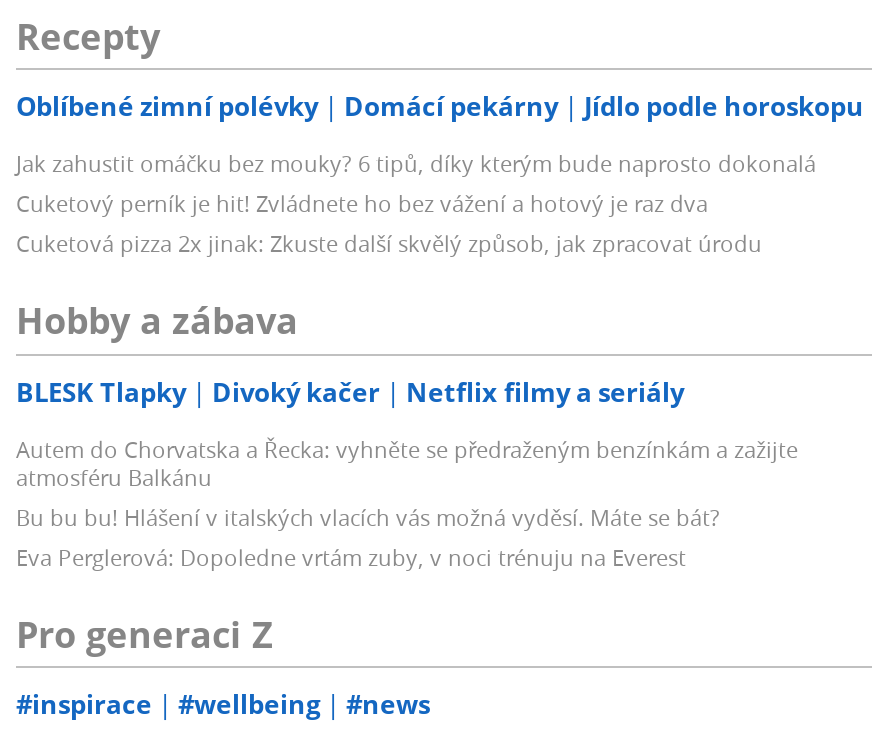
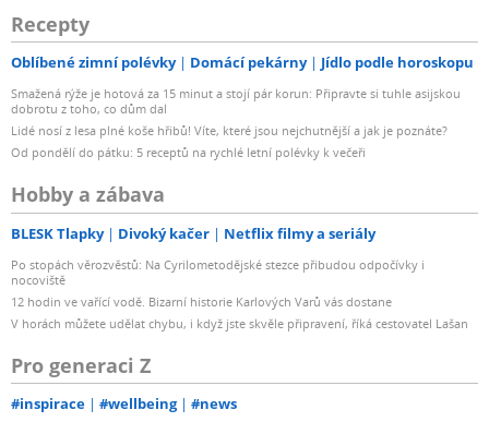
- Jak zahustit omáčku bez mouky? 6 tipů, díky kterým bude naprosto dokonalá
- Cuketový perník je hit! Zvládnete ho bez vážení a hotový je raz dva
- Cuketová pizza 2x jinak: Zkuste další skvělý způsob, jak zpracovat úrodu
+ Smažená rýže je hotová za 15 minut a stojí pár korun: Připravte si tuhle asijskou
+ dobrotu z toho, co dům dal
+ Lidé nosí z lesa plné koše hřibů! Víte, které jsou nejchutnější a jak je poznáte?
+ Od pondělí do pátku: 5 receptů na rychlé letní polévky k večeři

- Autem do Chorvatska a Řecka: vyhněte se předraženým benzínkám a zažijte
- atmosféru Balkánu
- Bu bu bu! Hlášení v italských vlacích vás možná vyděsí. Máte se bát?
- Eva Perglerová: Dopoledne vrtám zuby, v noci trénuju na Everest
+ Po stopách věrozvěstů: Na Cyrilometodějské stezce přibudou odpočívky i
+ nocoviště
+ 12 hodin ve vařící vodě. Bizarní historie Karlových Varů vás dostane
+ V horách můžete udělat chybu, i když jste skvěle připravení, říká cestovatel Lašan
